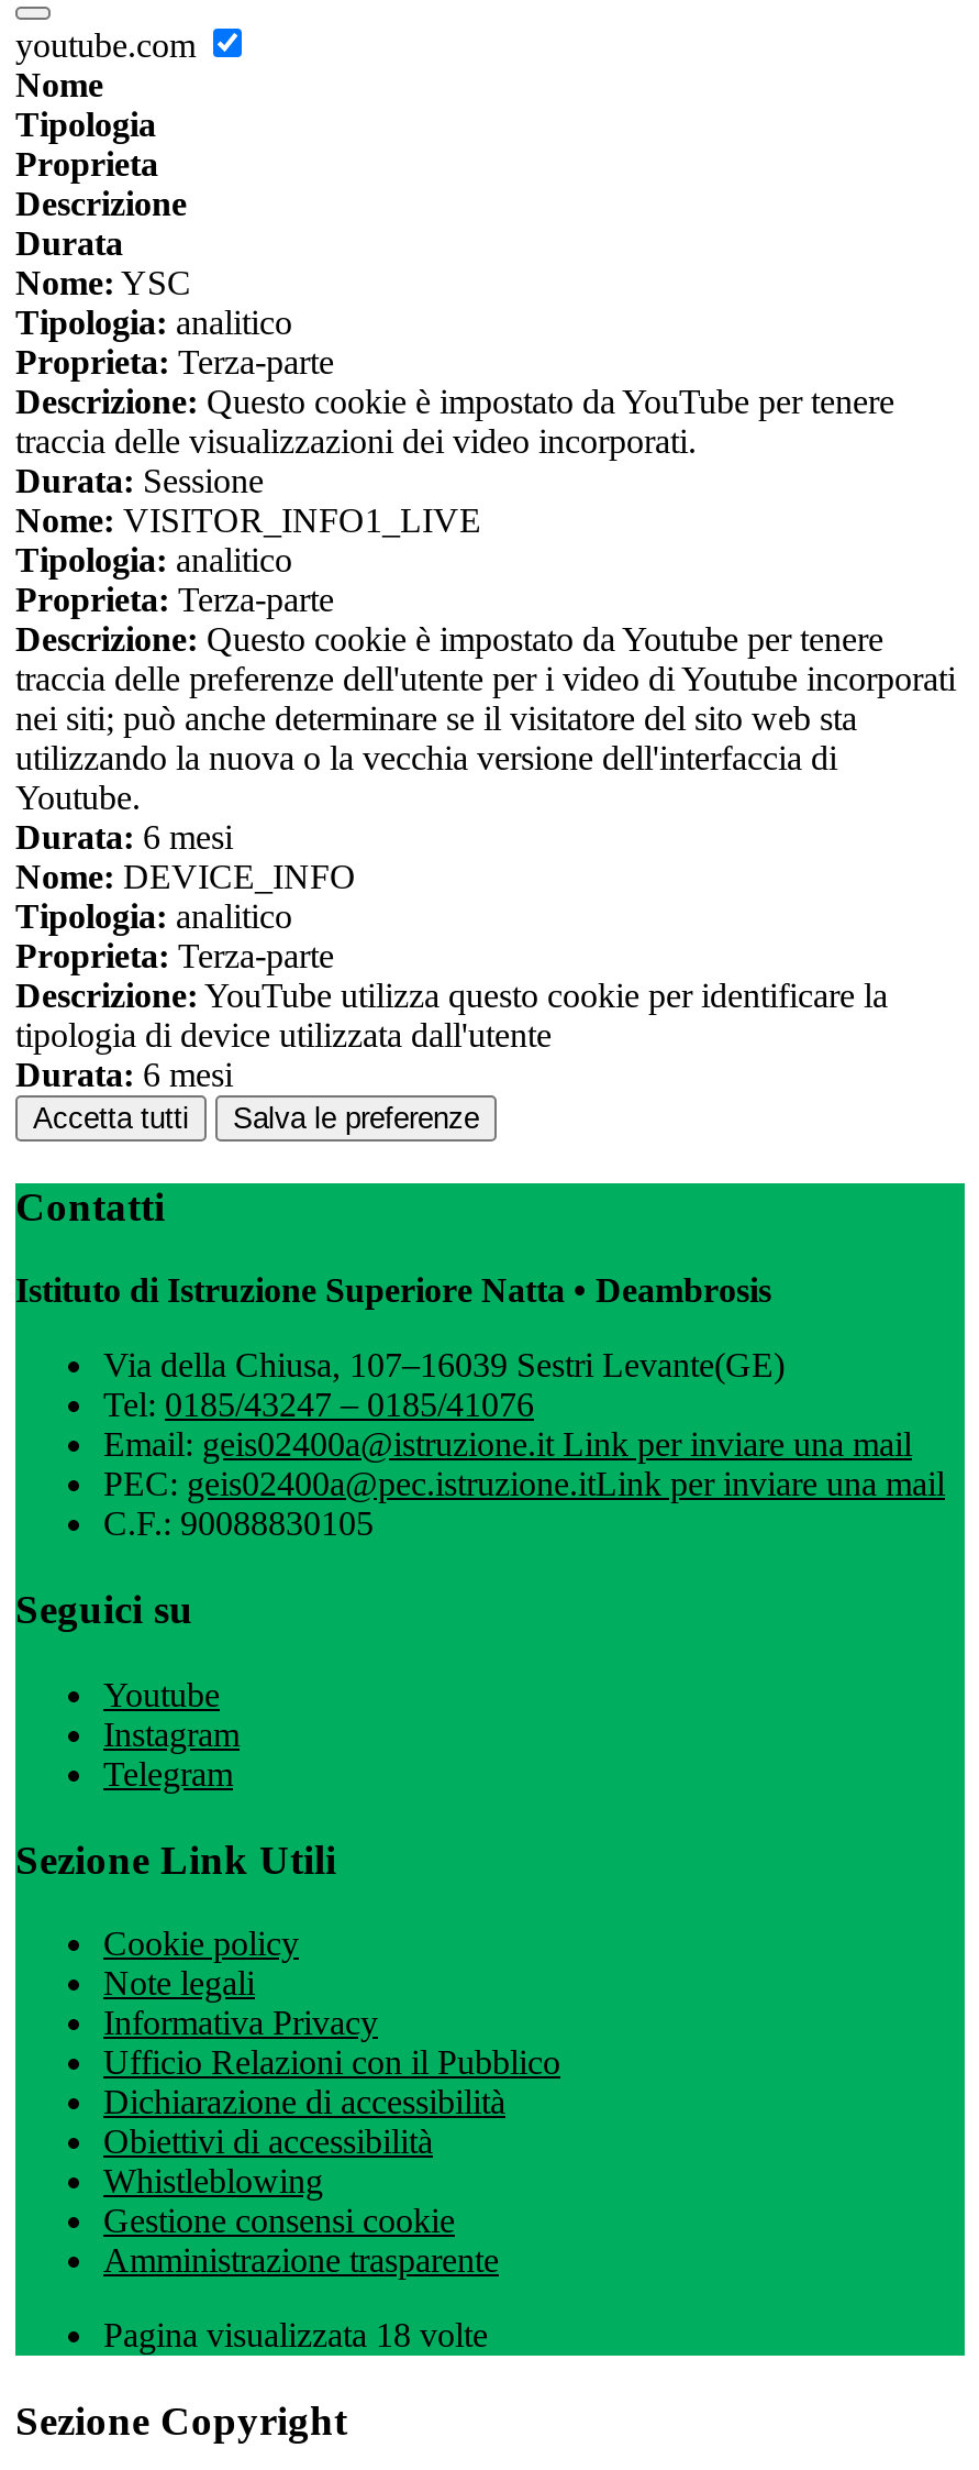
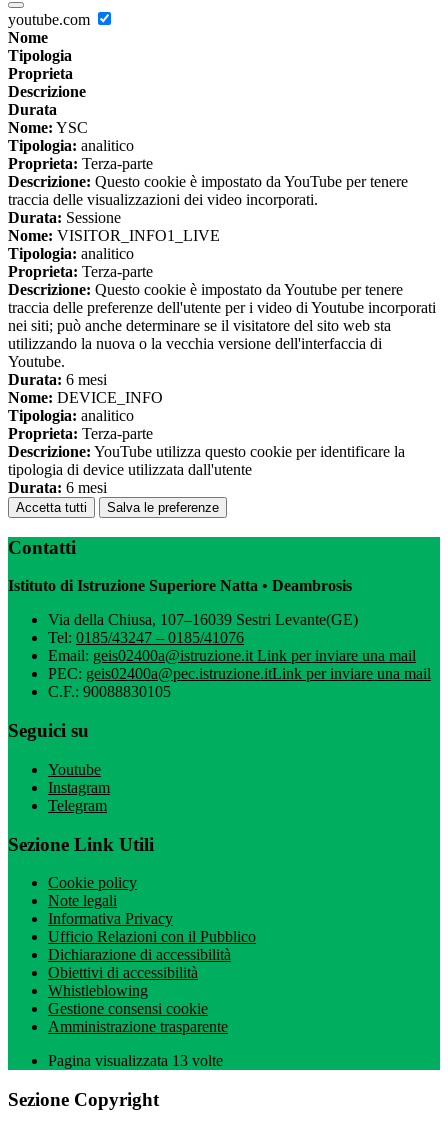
- Pagina visualizzata 18 volte
+ Pagina visualizzata 13 volte
